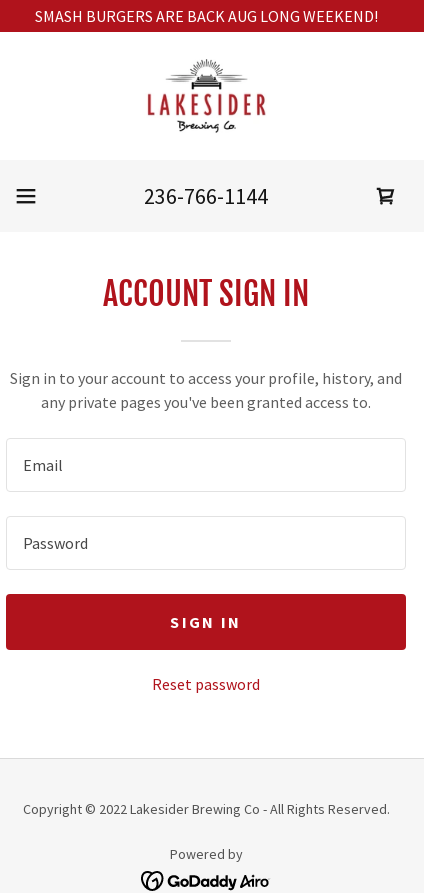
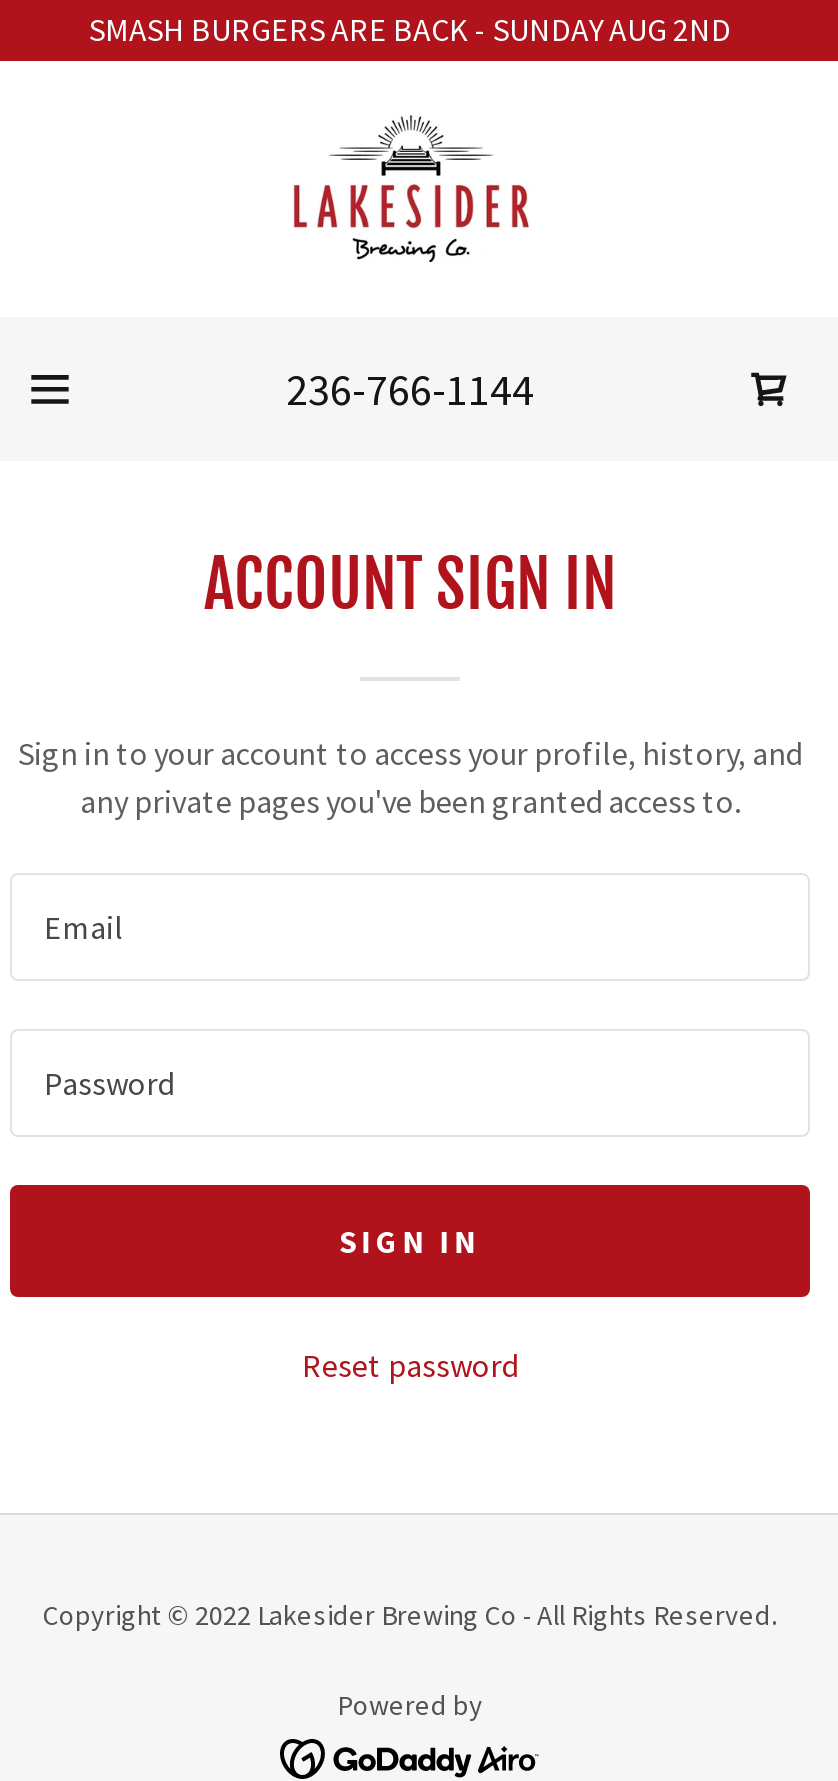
- SMASH BURGERS ARE BACK AUG LONG WEEKEND!
+ SMASH BURGERS ARE BACK - SUNDAY AUG 2ND
